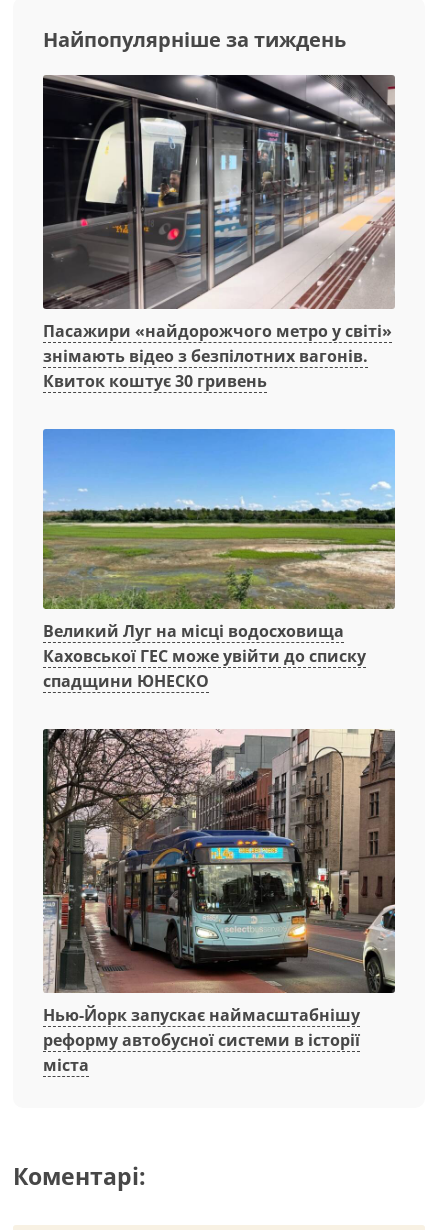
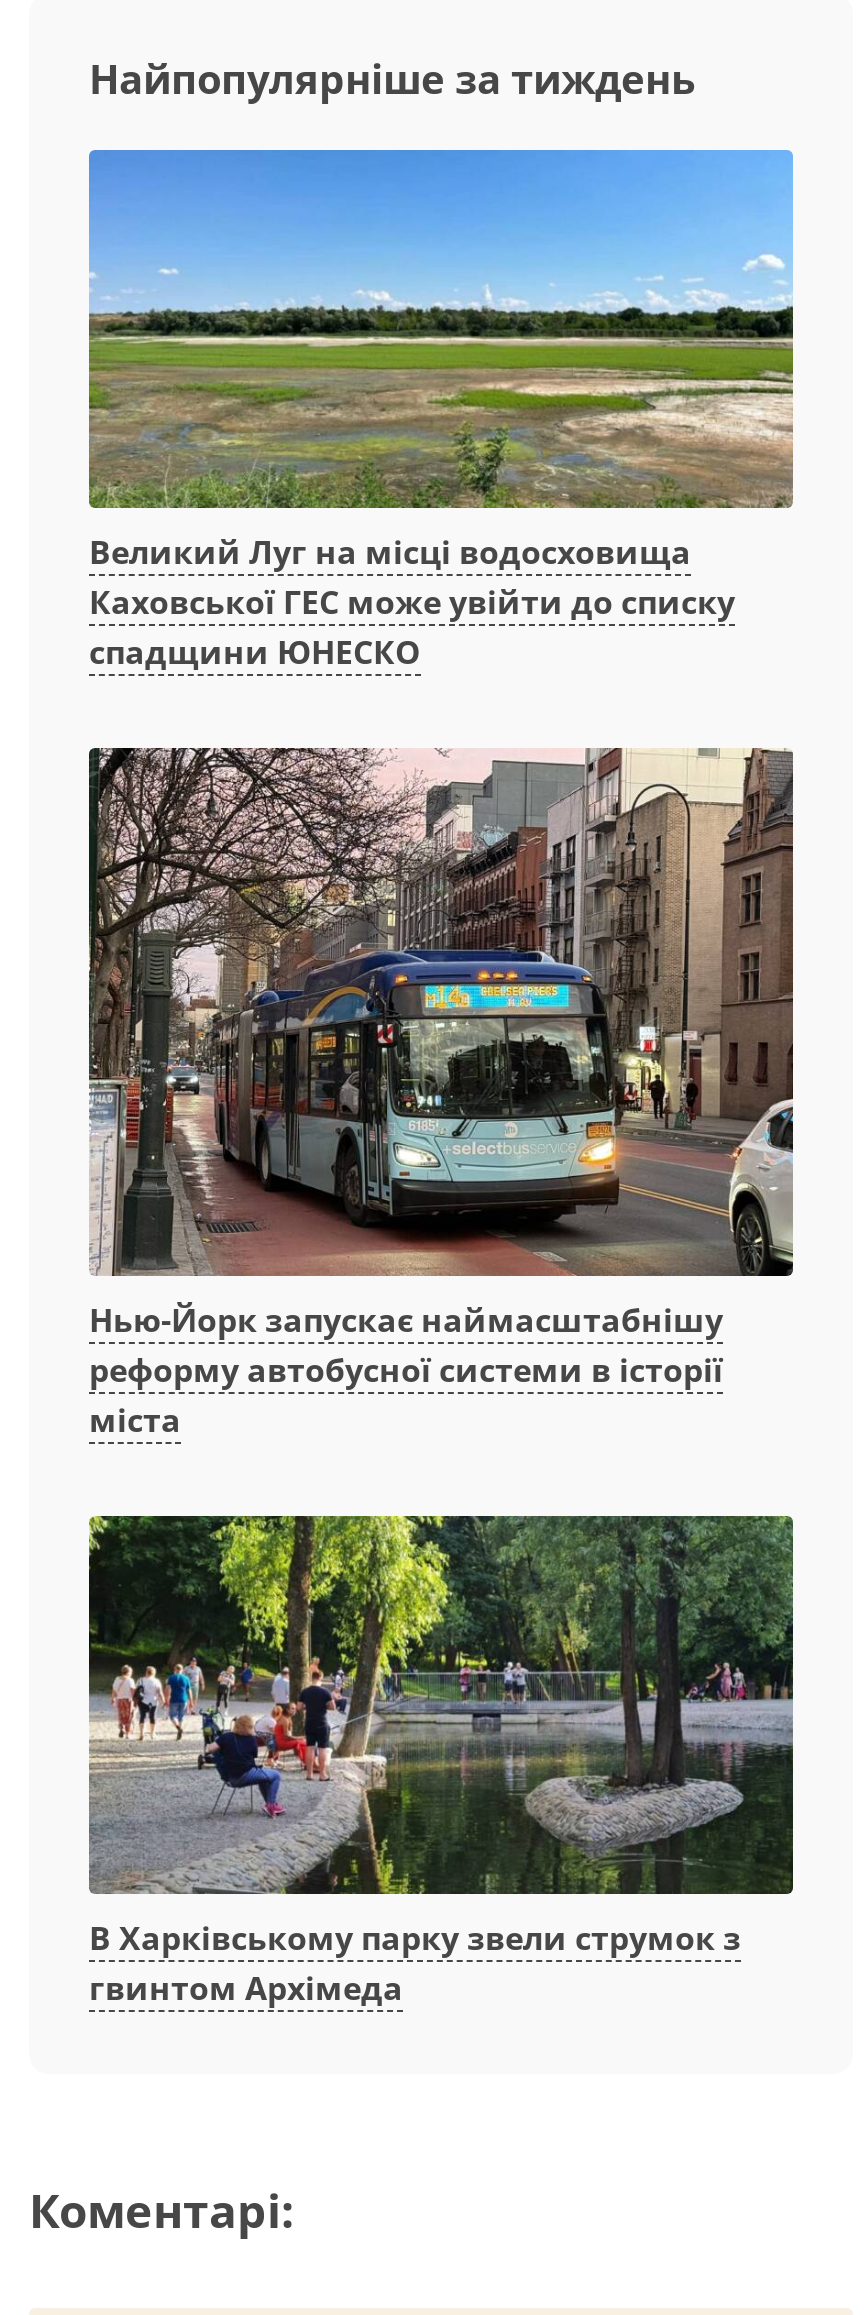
- [image]
- Пасажири «найдорожчого метро у світі»
- знімають відео з безпілотних вагонів.
- Квиток коштує 30 гривень

moved up: [image] | Великий Луг на місці водосховища | Каховської ГЕС може увійти до списку | спадщини ЮНЕСКО | Нью-Йорк запускає наймасштабнішу | реформу автобусної системи в історії | міста

+ [image]
+ В Харківському парку звели струмок з
+ гвинтом Архімеда
